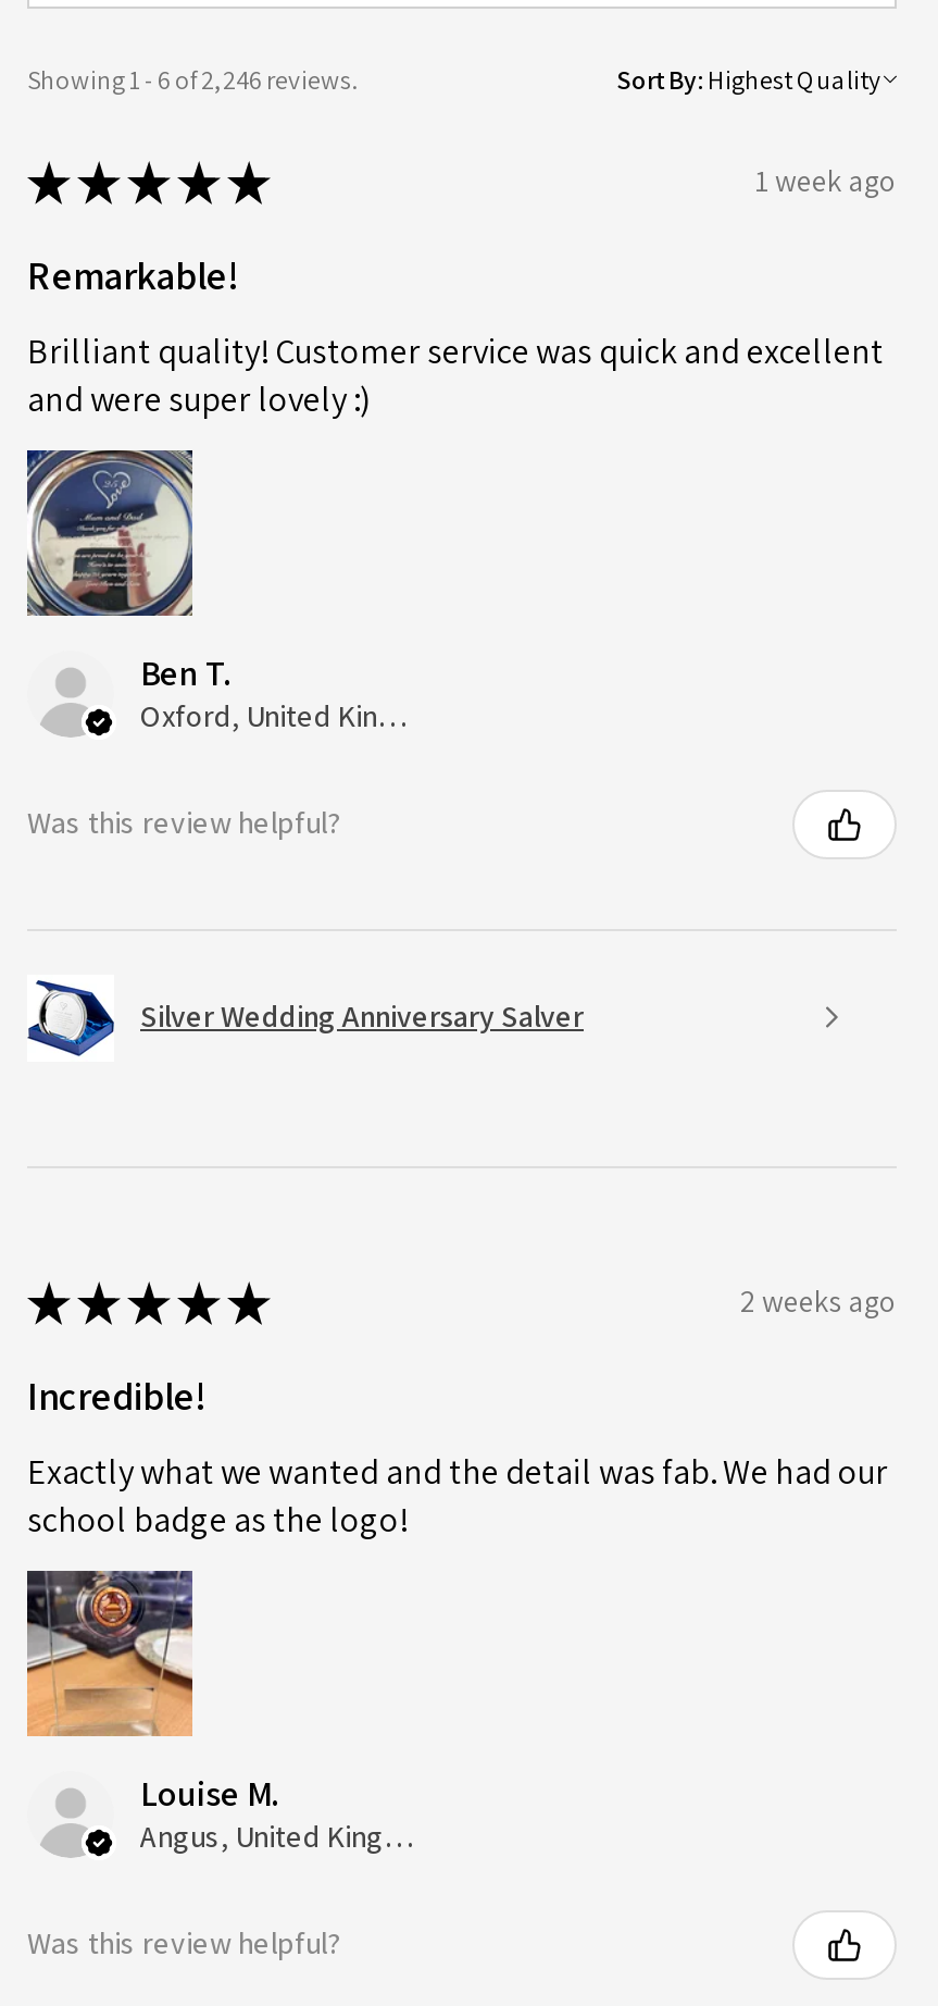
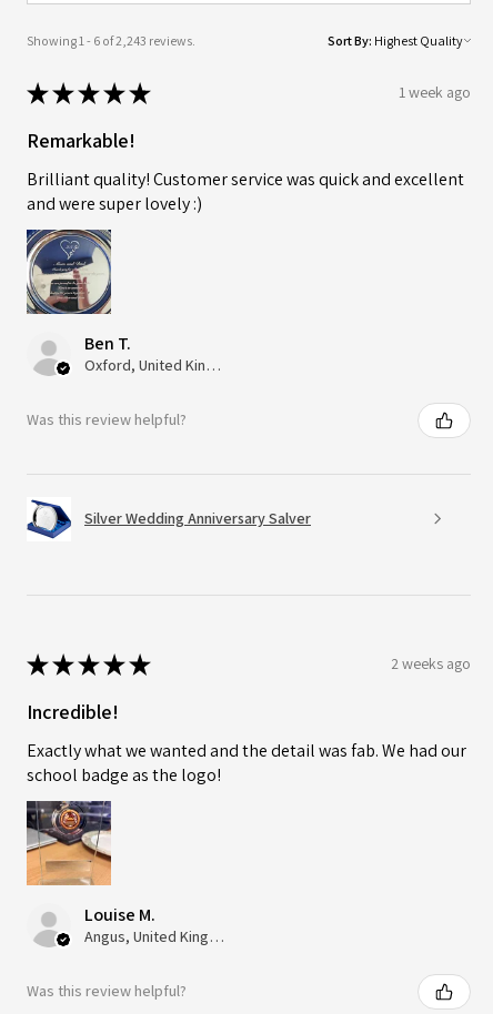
- Showing 1 - 6 of 2,246 reviews.
+ Showing 1 - 6 of 2,243 reviews.
